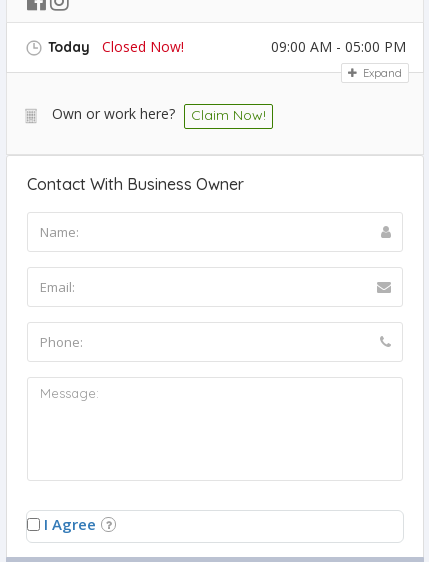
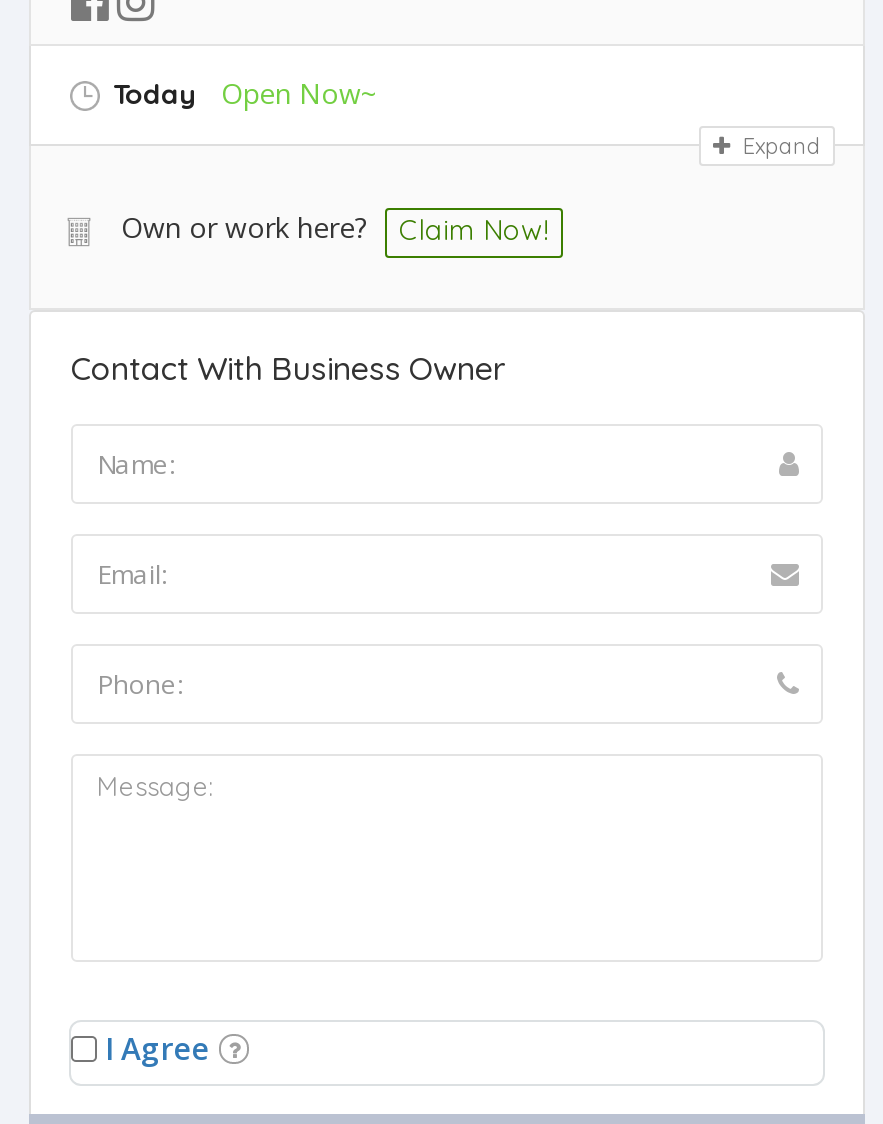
- Closed Now!
- 09:00 AM - 05:00 PM
+ Open Now~
